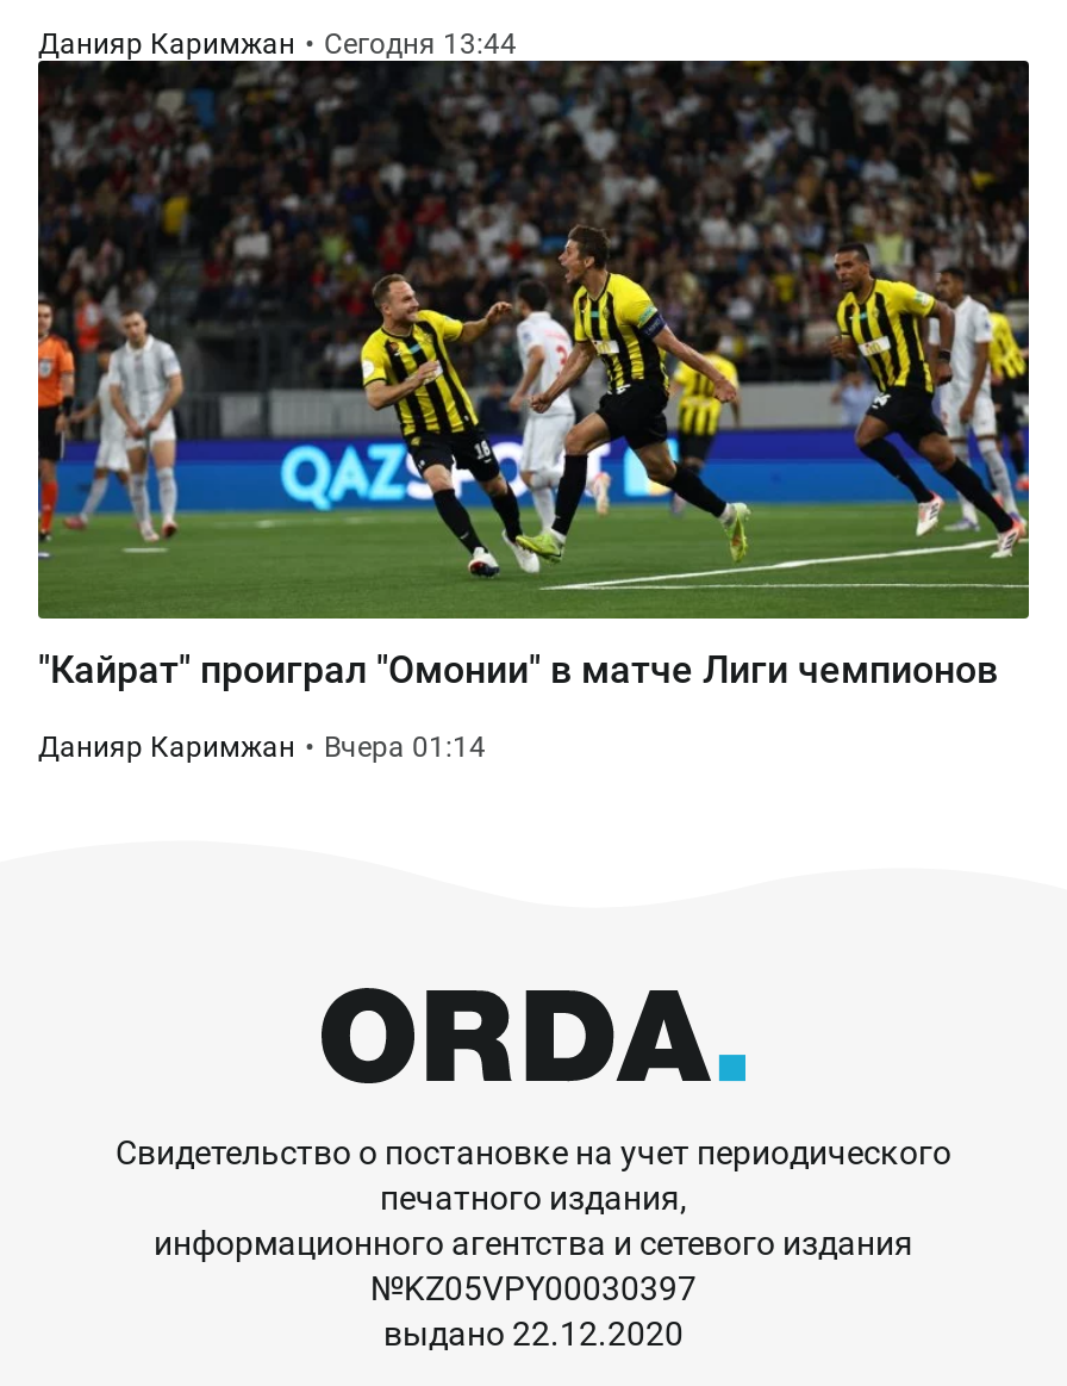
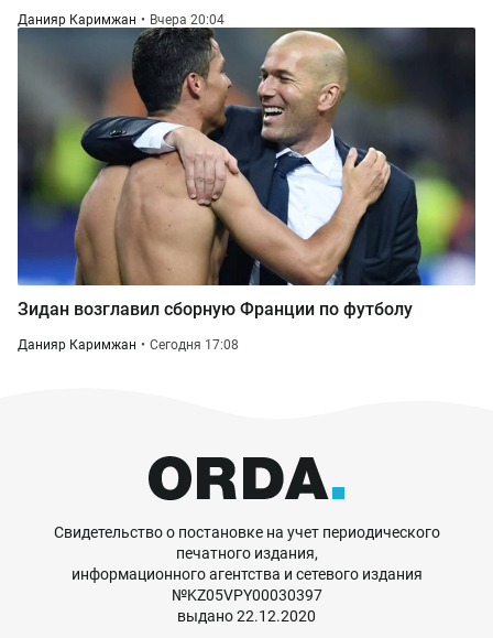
- [image]
- Данияр Каримжан Сегодня 13:44
+ [image]
+ Данияр Каримжан Вчера 20:04

- "Кайрат" проиграл "Омонии" в матче Лиги чемпионов
+ Зидан возглавил сборную Франции по футболу

- Данияр Каримжан Вчера 01:14
+ Данияр Каримжан Сегодня 17:08
